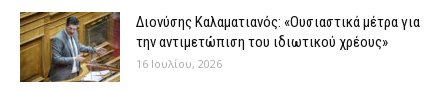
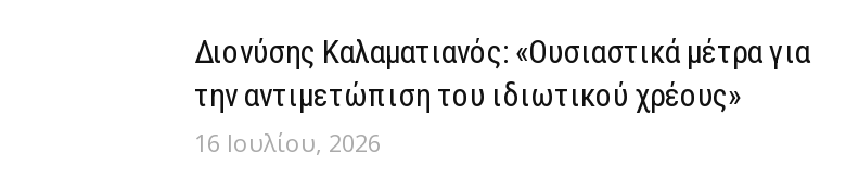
- [image]
